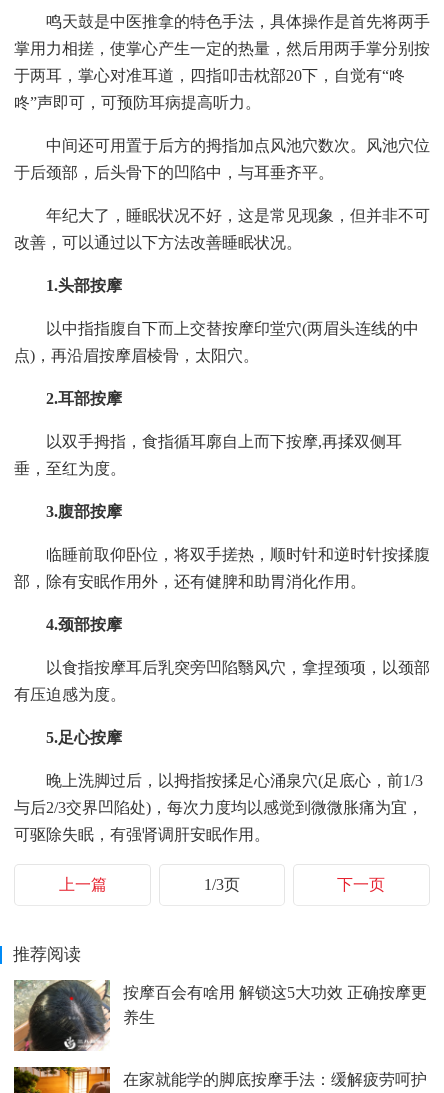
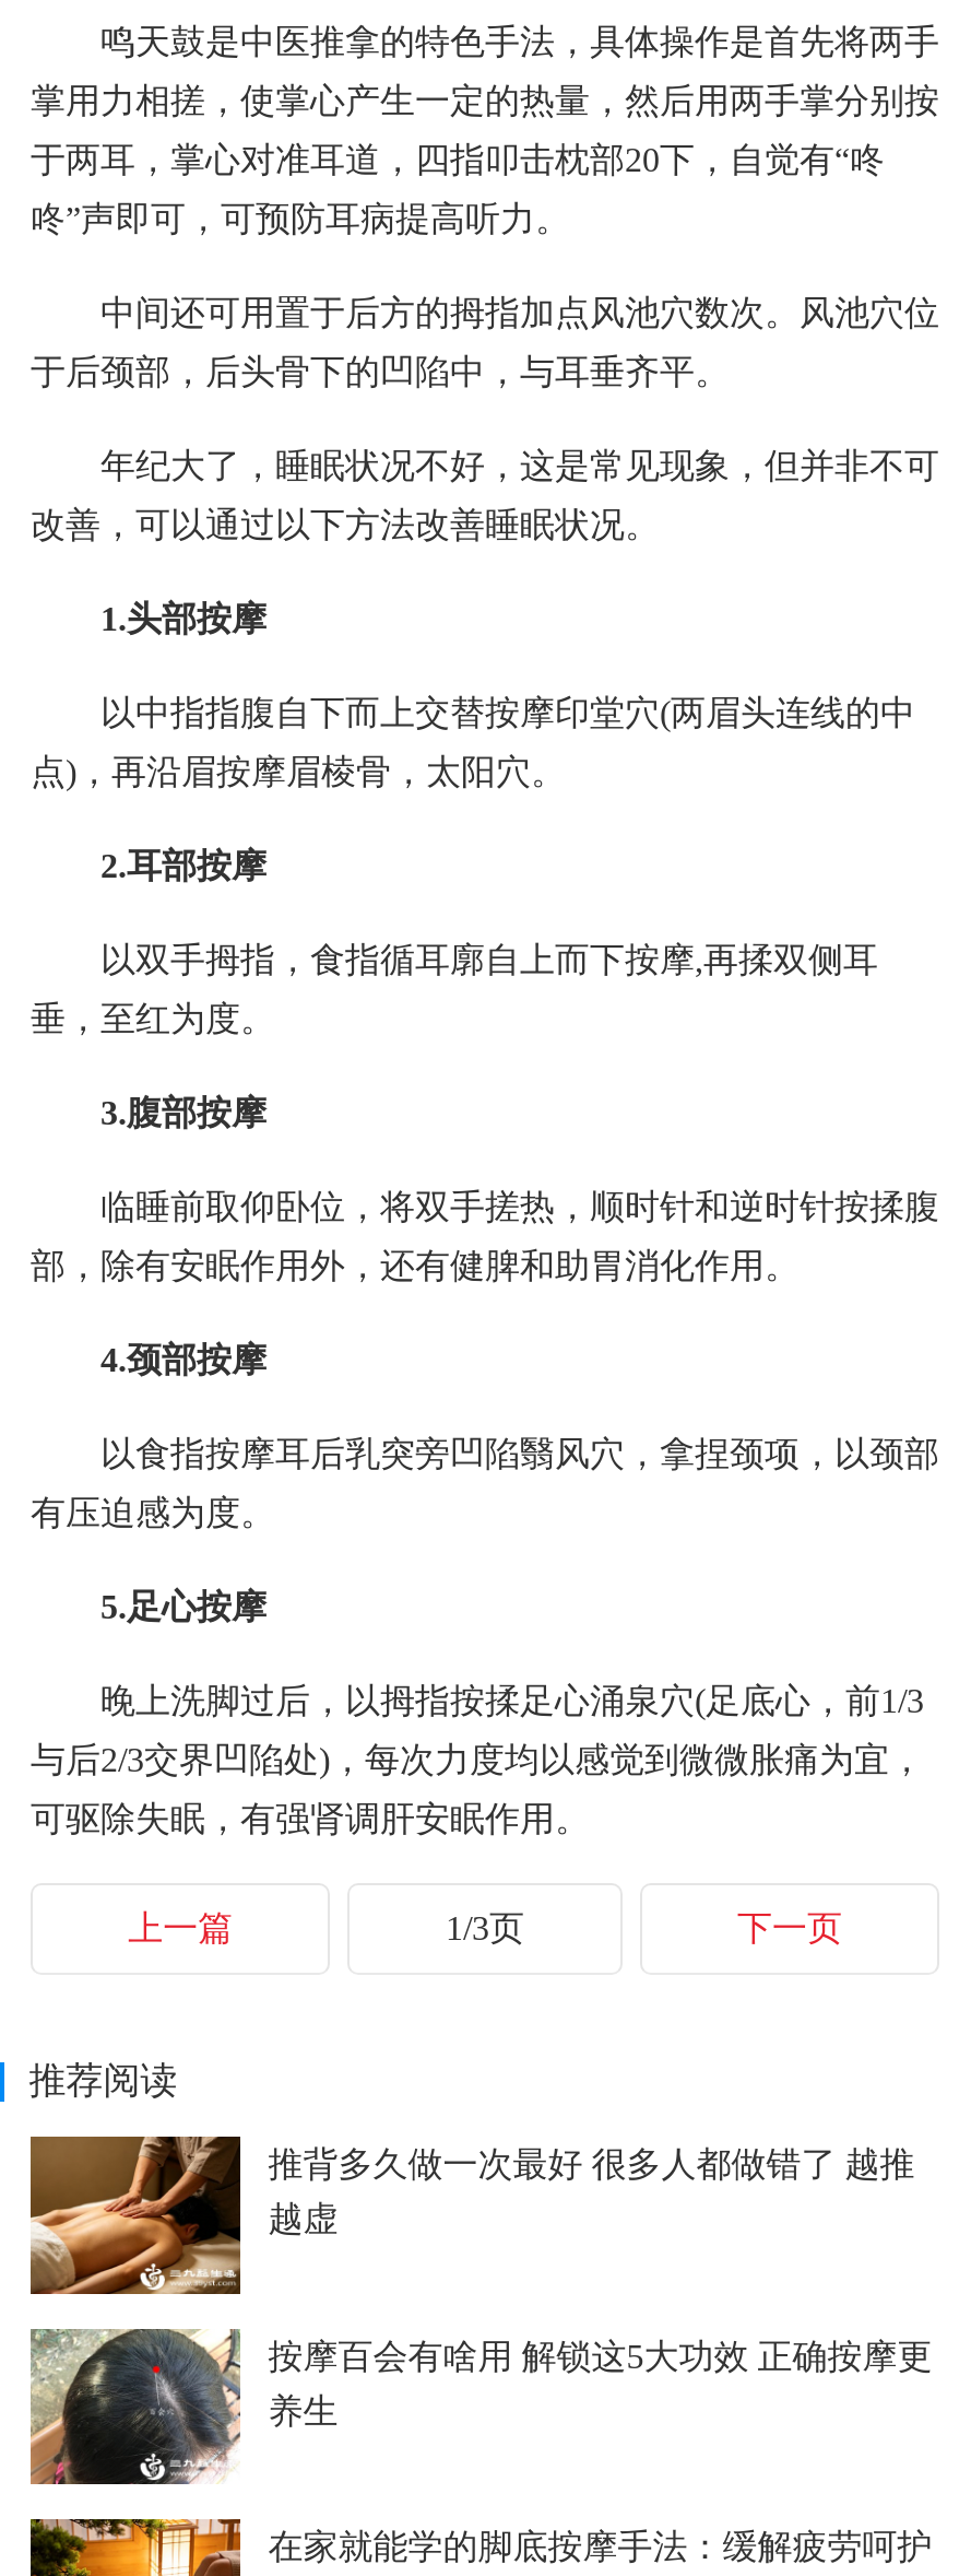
+ [image]
+ 推背多久做一次最好 很多人都做错了 越推
+ 越虚
